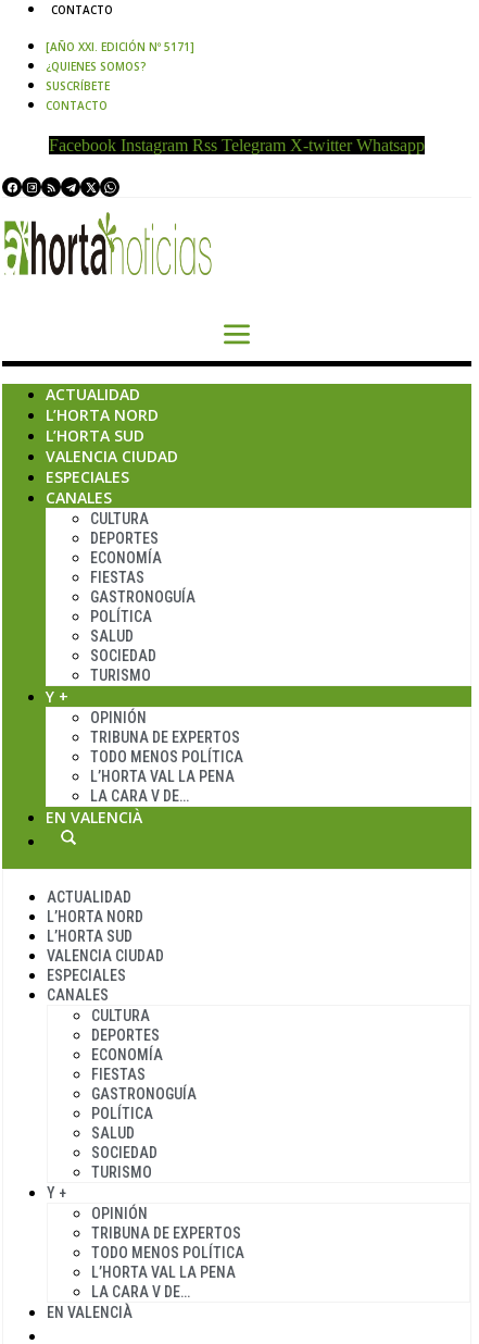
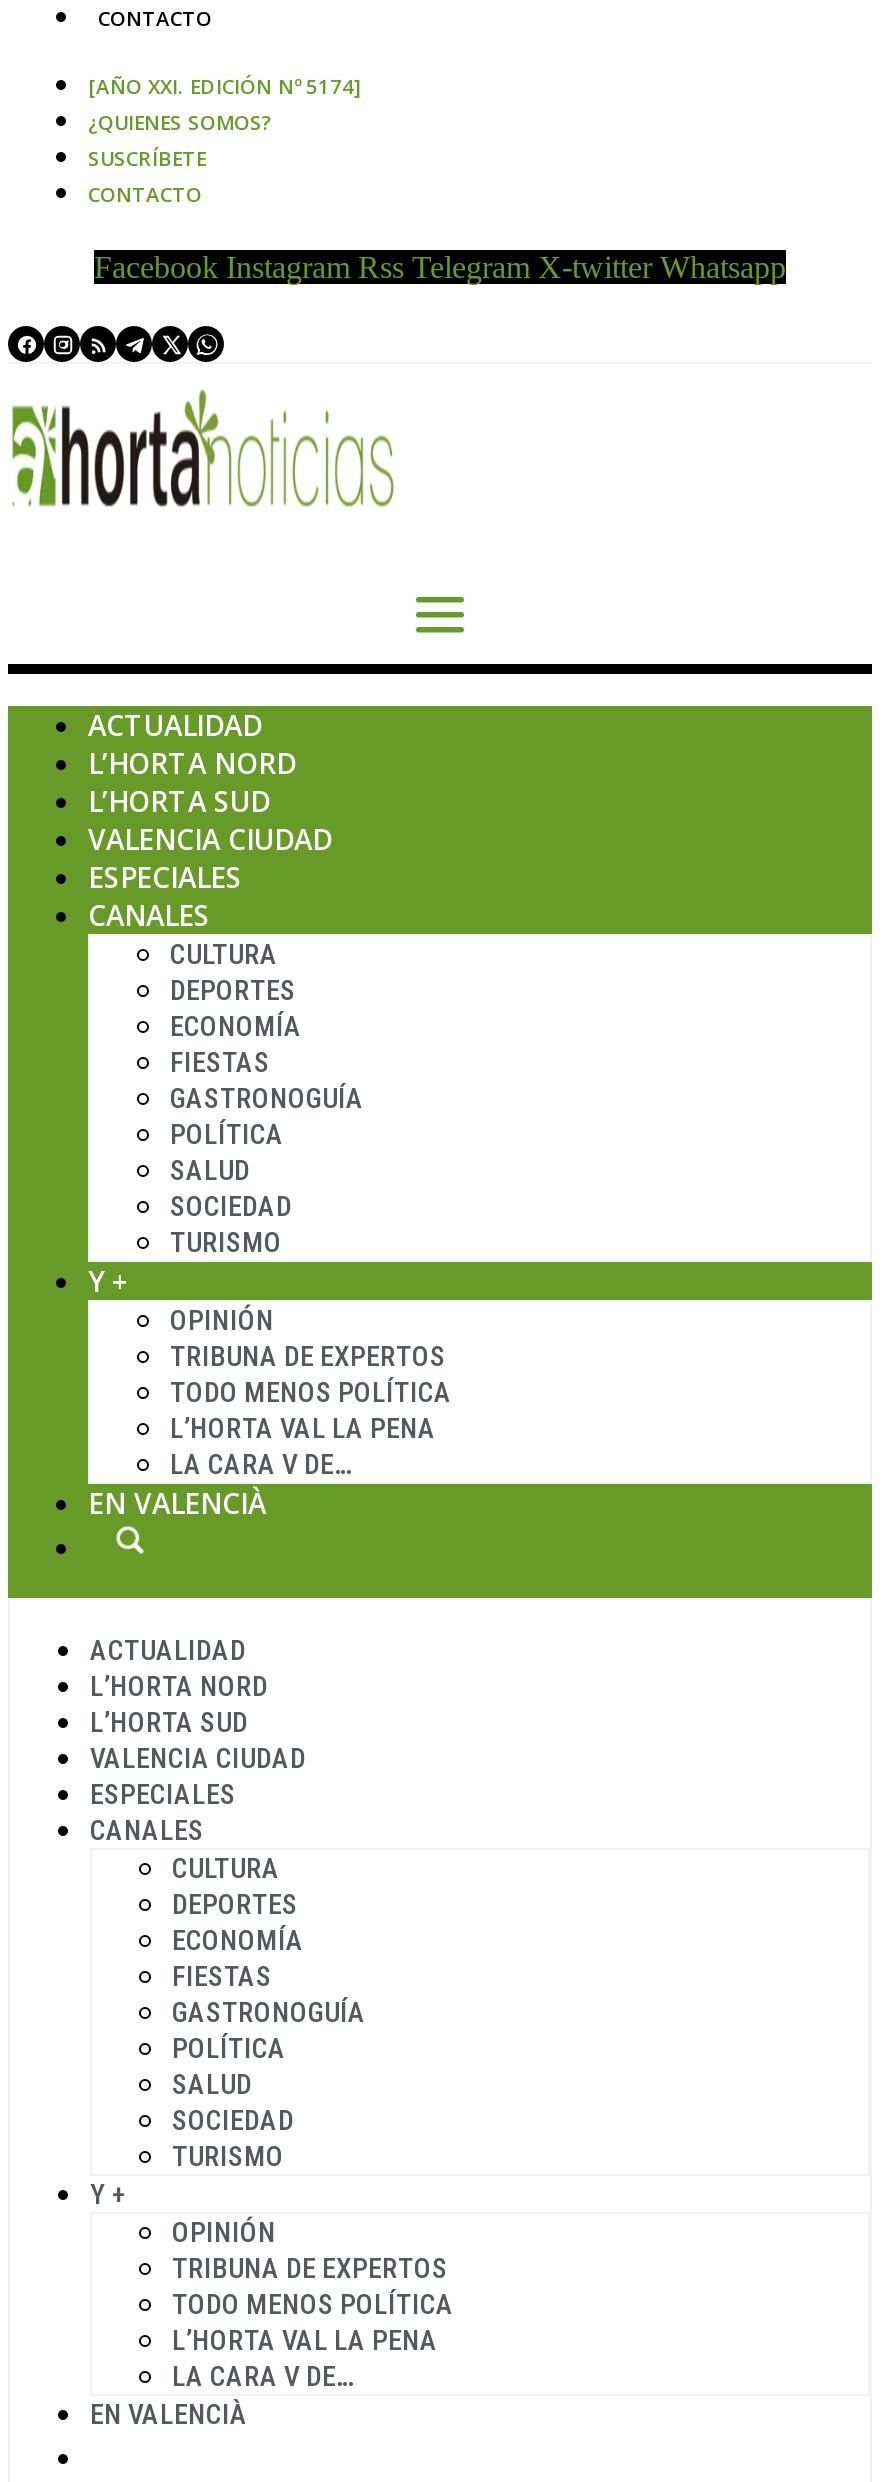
- [AÑO XXI. EDICIÓN Nº 5171]
+ [AÑO XXI. EDICIÓN Nº 5174]
